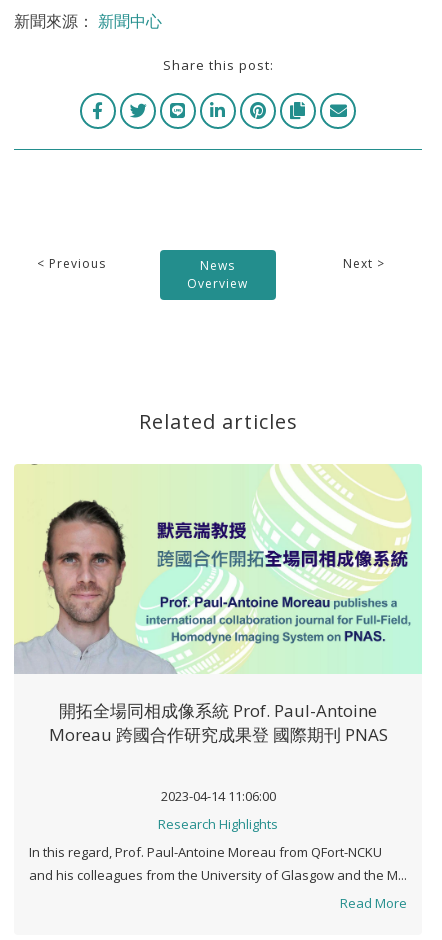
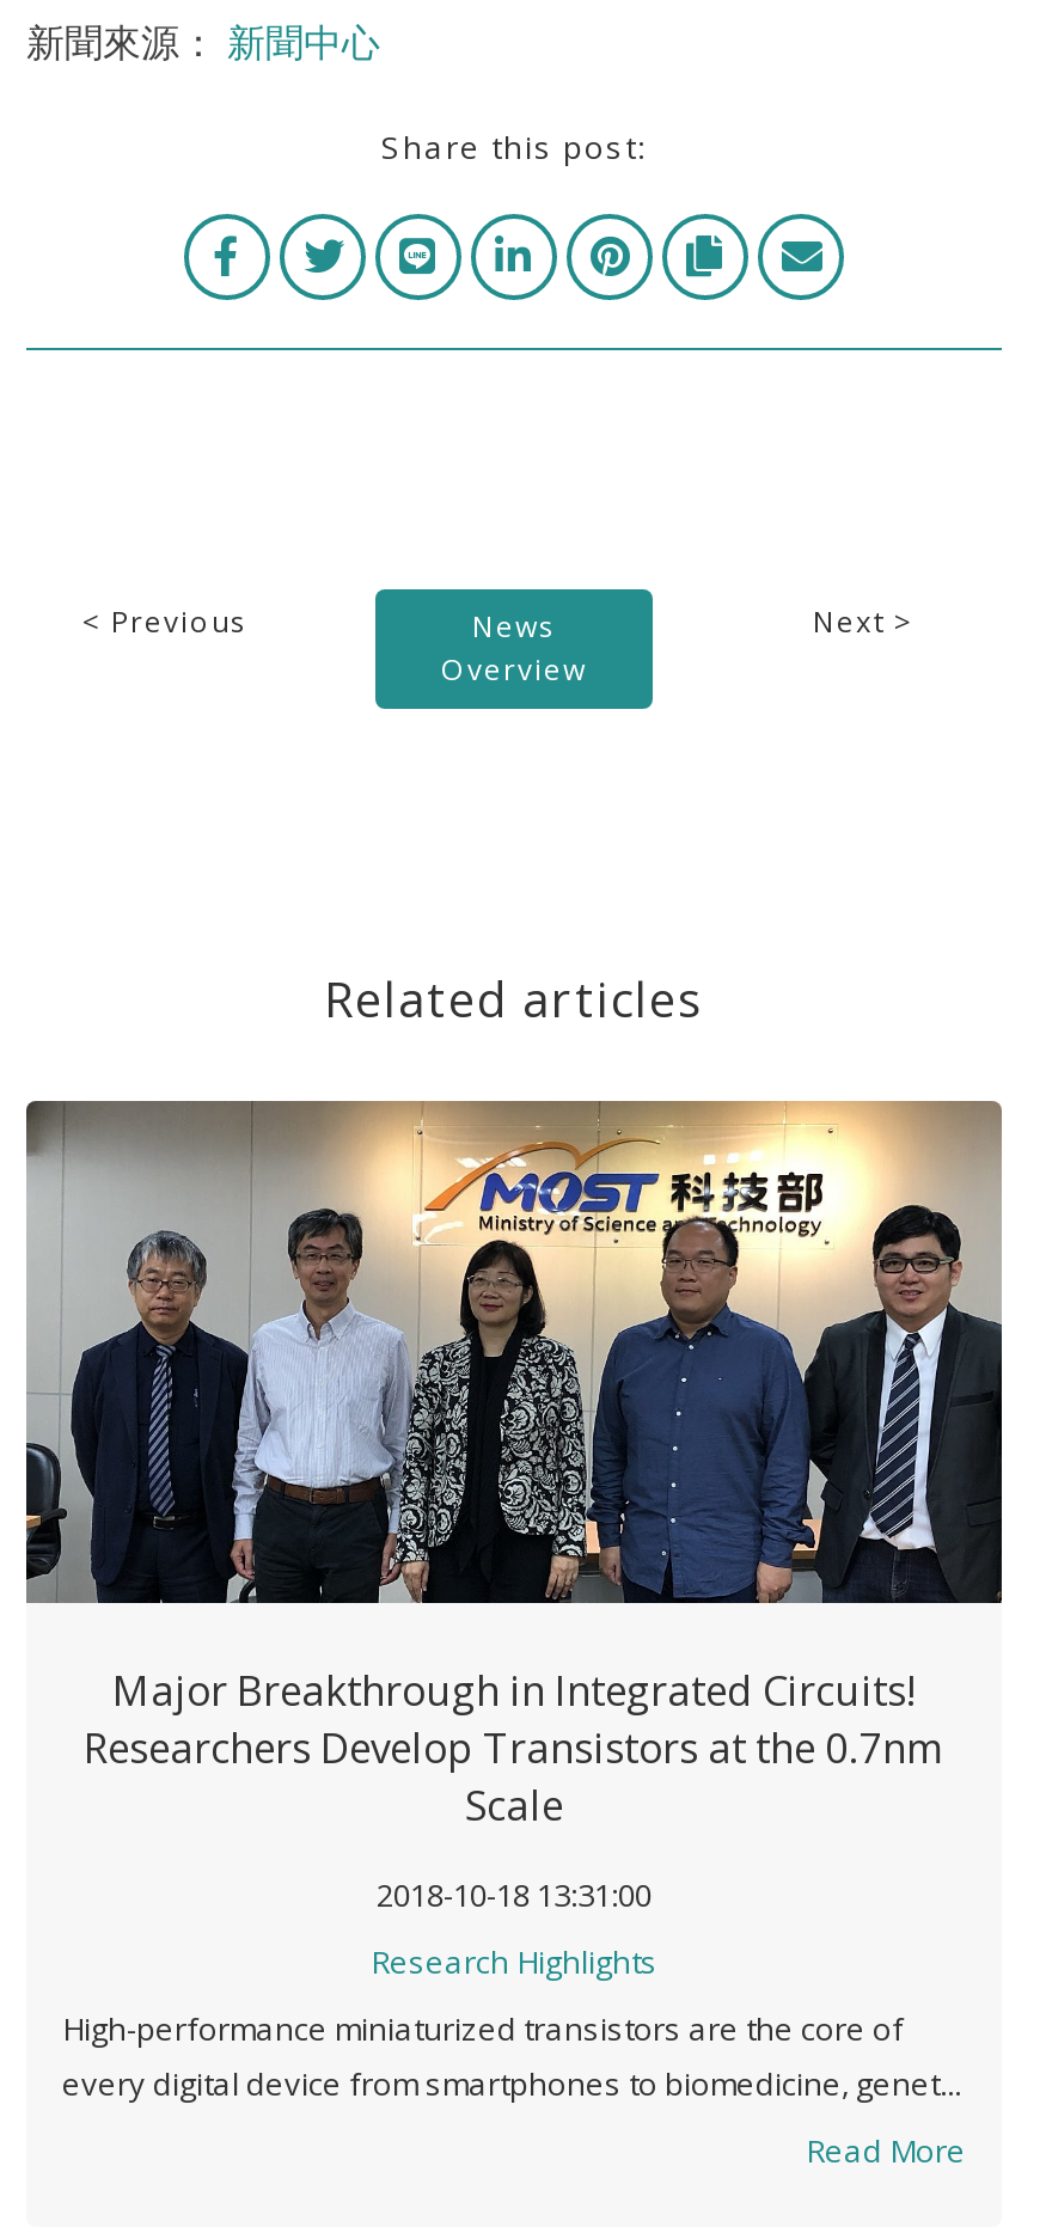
- [image]
- 開拓全場同相成像系統 Prof. Paul-Antoine
- Moreau 跨國合作研究成果登 國際期刊 PNAS
+ [image]
+ Major Breakthrough in Integrated Circuits!
+ Researchers Develop Transistors at the 0.7nm
+ Scale

- 2023-04-14 11:06:00
+ 2018-10-18 13:31:00

- In this regard, Prof. Paul-Antoine Moreau from QFort-NCKU
- and his colleagues from the University of Glasgow and the M...
+ High-performance miniaturized transistors are the core of
+ every digital device from smartphones to biomedicine, genet...
